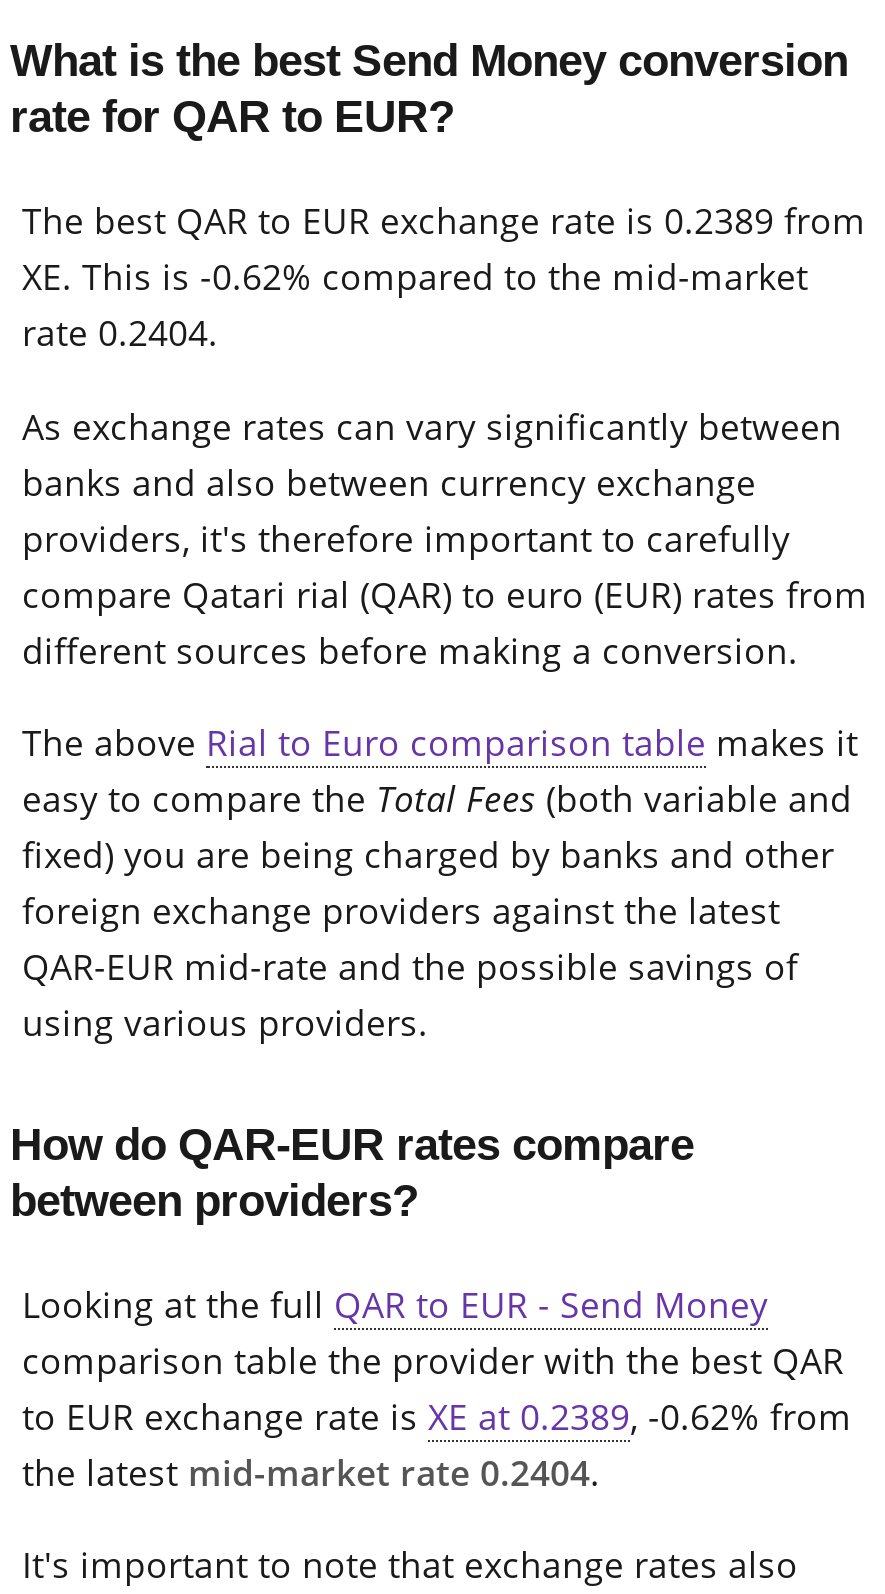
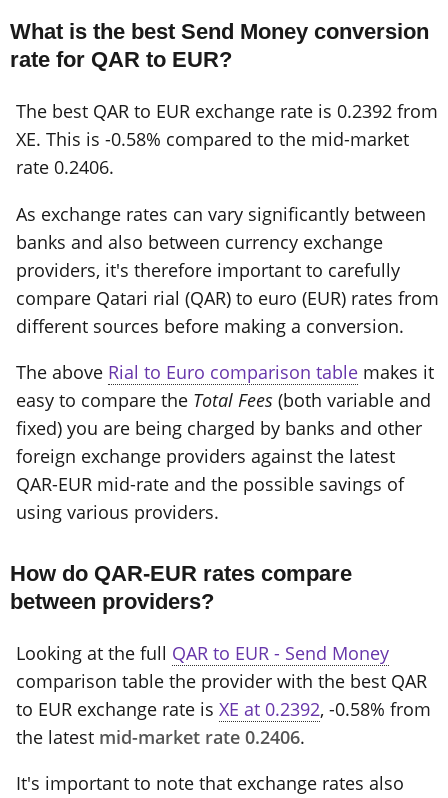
- The best QAR to EUR exchange rate is 0.2389 from
+ The best QAR to EUR exchange rate is 0.2392 from

- XE. This is -0.62% compared to the mid-market
+ XE. This is -0.58% compared to the mid-market

- rate 0.2404.
+ rate 0.2406.

- to EUR exchange rate is XE at 0.2389, -0.62% from
+ to EUR exchange rate is XE at 0.2392, -0.58% from

- the latest mid-market rate 0.2404.
+ the latest mid-market rate 0.2406.
